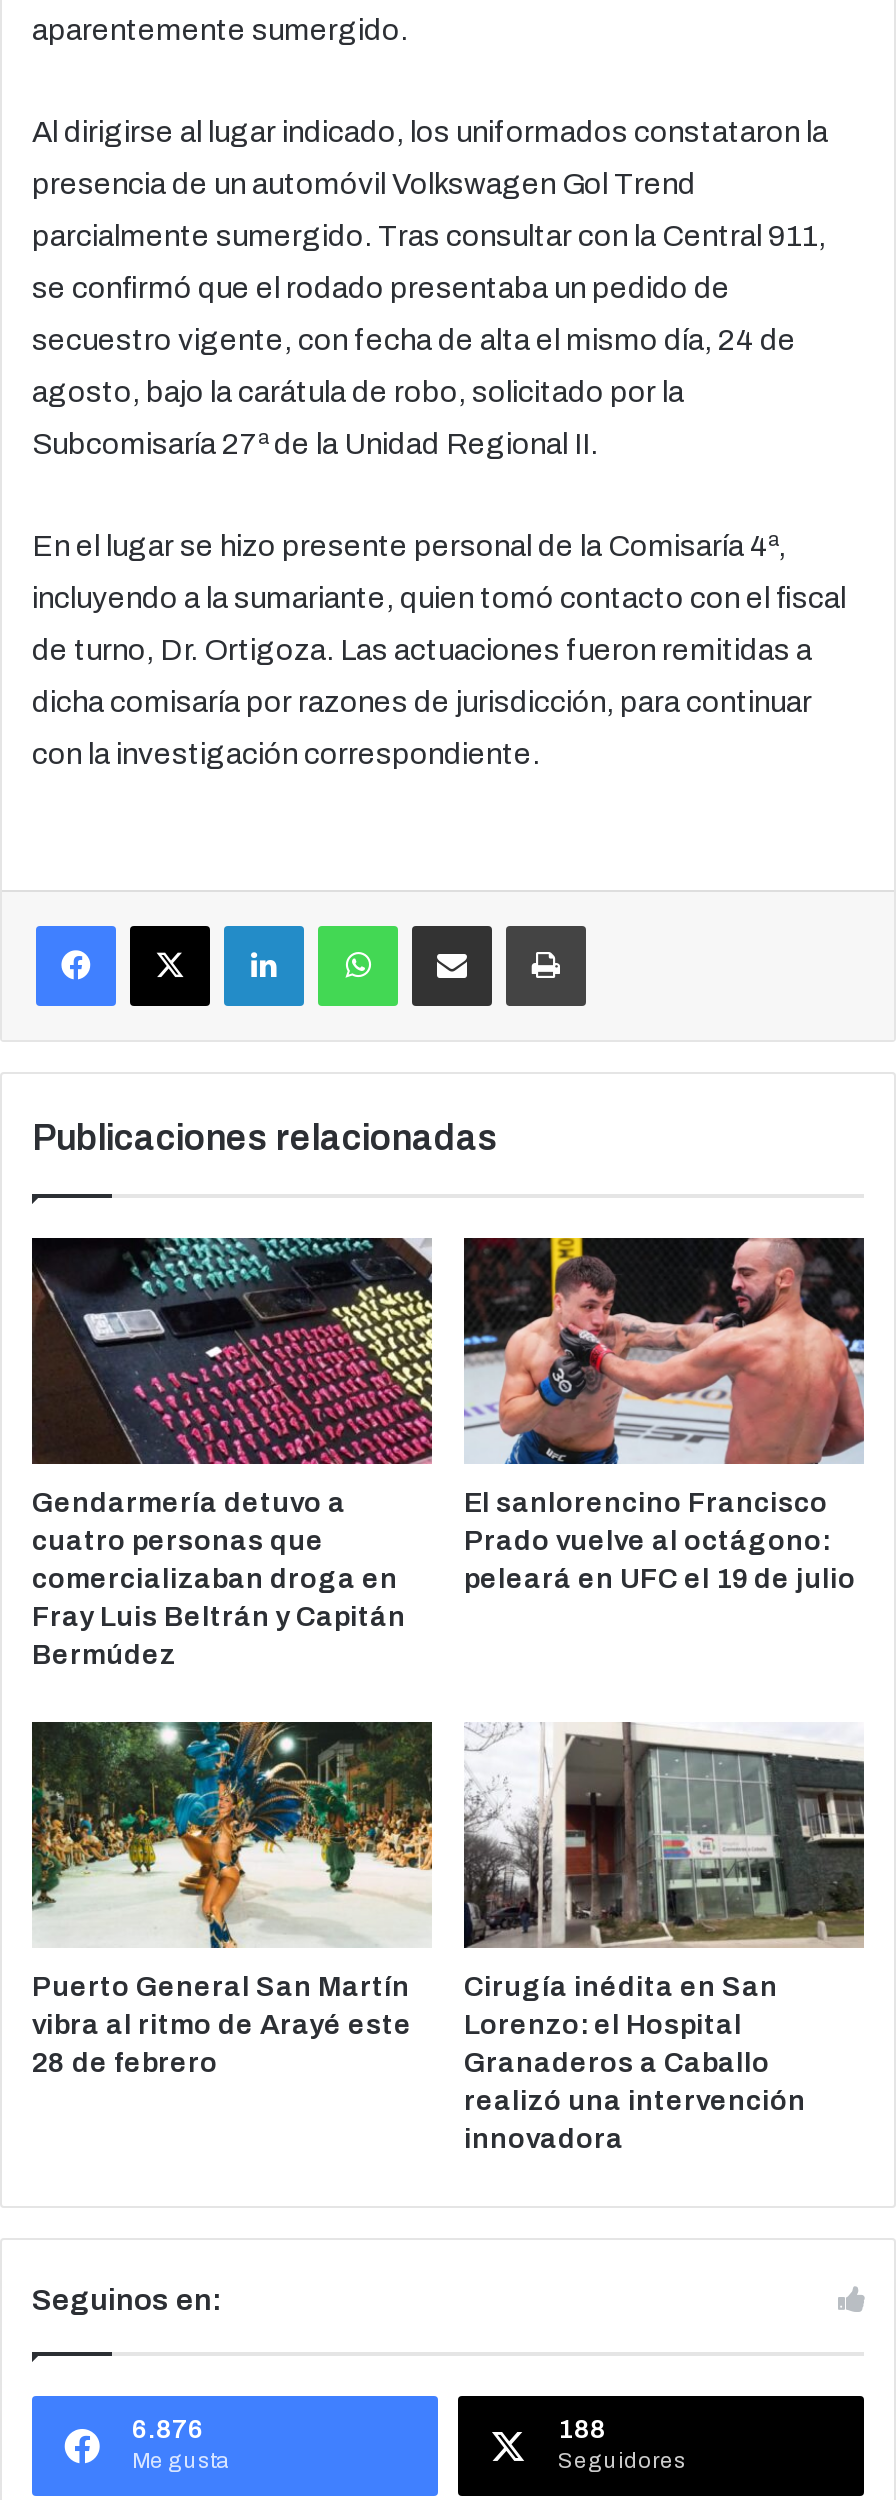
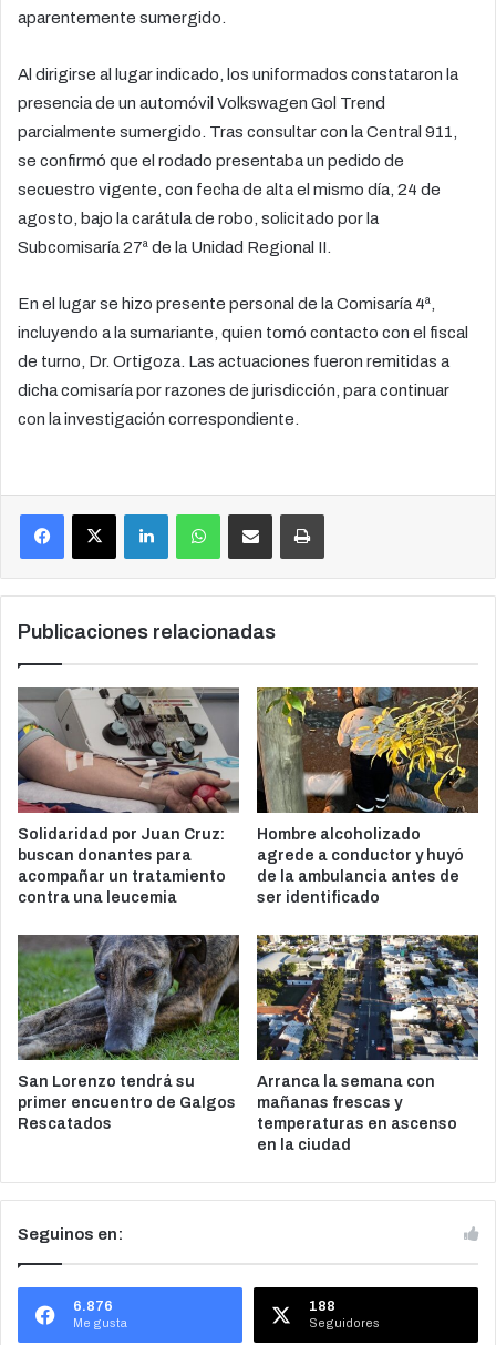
- [image]
- Gendarmería detuvo a
- cuatro personas que
- comercializaban droga en
- Fray Luis Beltrán y Capitán
- Bermúdez
+ [image]
+ Solidaridad por Juan Cruz:
+ buscan donantes para
+ acompañar un tratamiento
+ contra una leucemia

- [image]
- El sanlorencino Francisco
- Prado vuelve al octágono:
- peleará en UFC el 19 de julio
+ [image]
+ Hombre alcoholizado
+ agrede a conductor y huyó
+ de la ambulancia antes de
+ ser identificado

- [image]
- Puerto General San Martín
- vibra al ritmo de Arayé este
- 28 de febrero
+ [image]
+ San Lorenzo tendrá su
+ primer encuentro de Galgos
+ Rescatados

- [image]
- Cirugía inédita en San
- Lorenzo: el Hospital
- Granaderos a Caballo
- realizó una intervención
- innovadora
+ [image]
+ Arranca la semana con
+ mañanas frescas y
+ temperaturas en ascenso
+ en la ciudad
